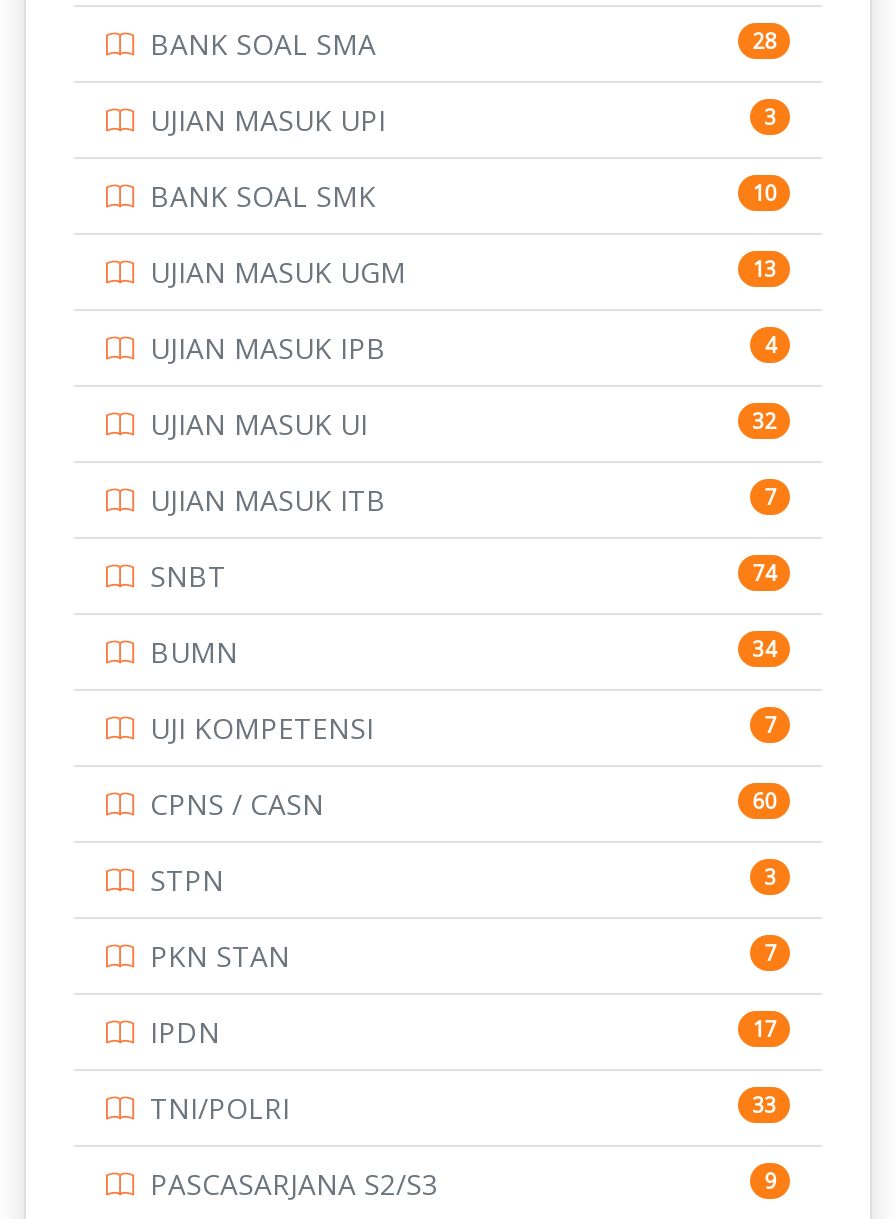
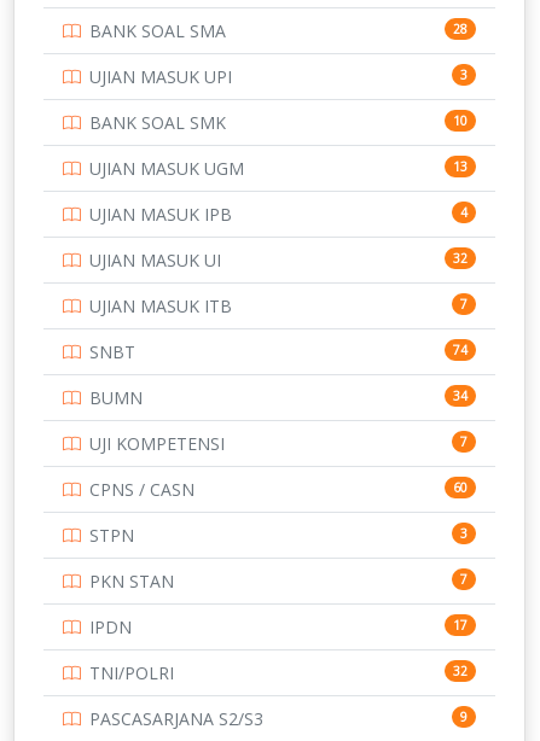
- 33
+ 32
